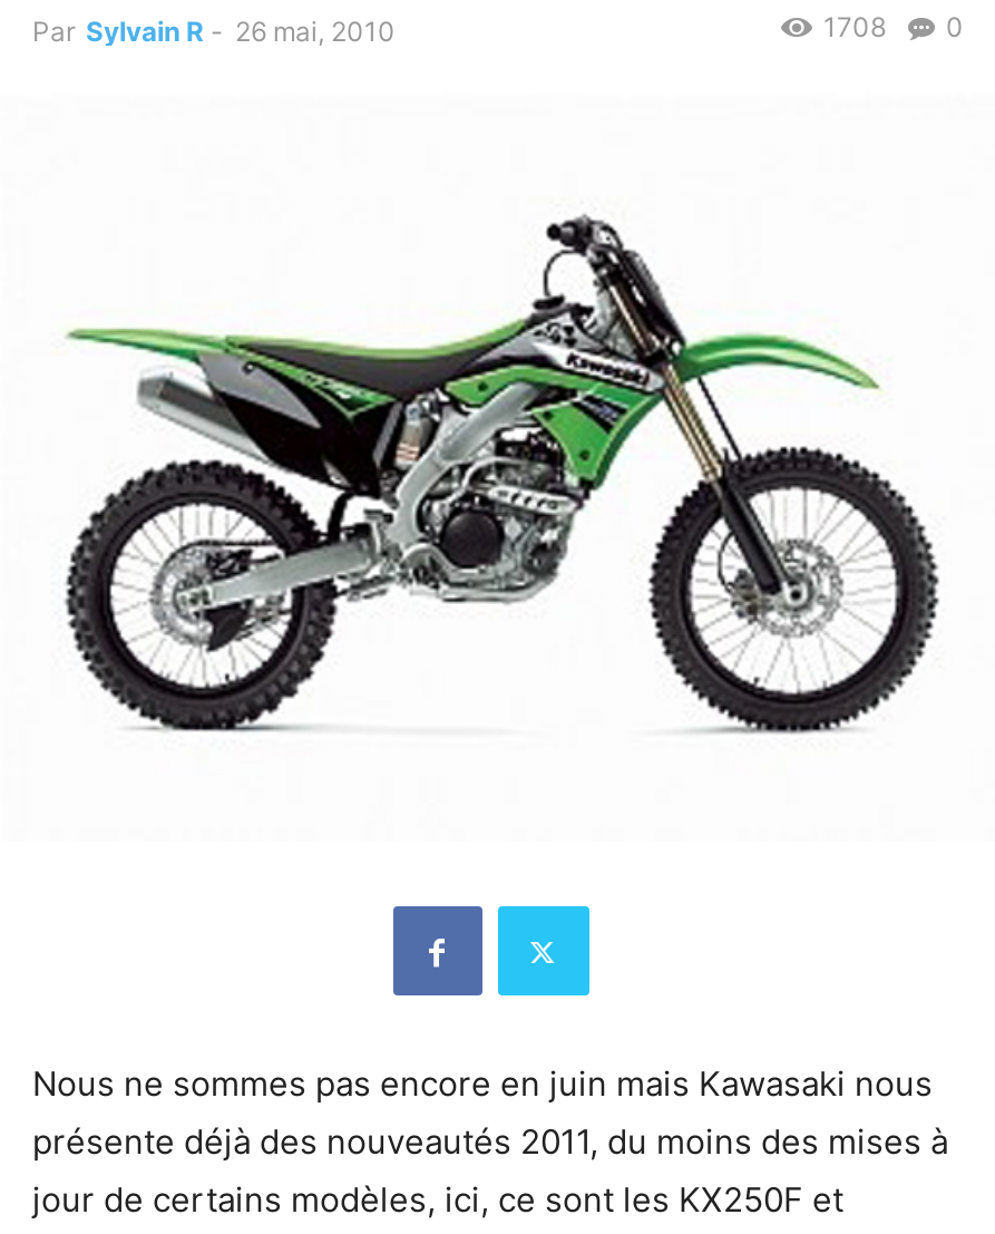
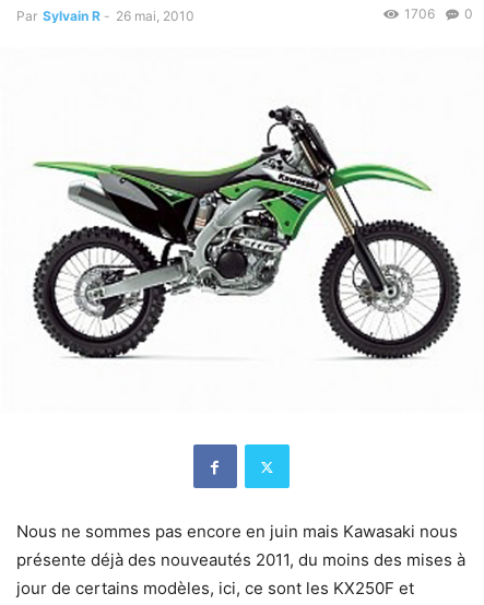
- 1708 0
+ 1706 0
